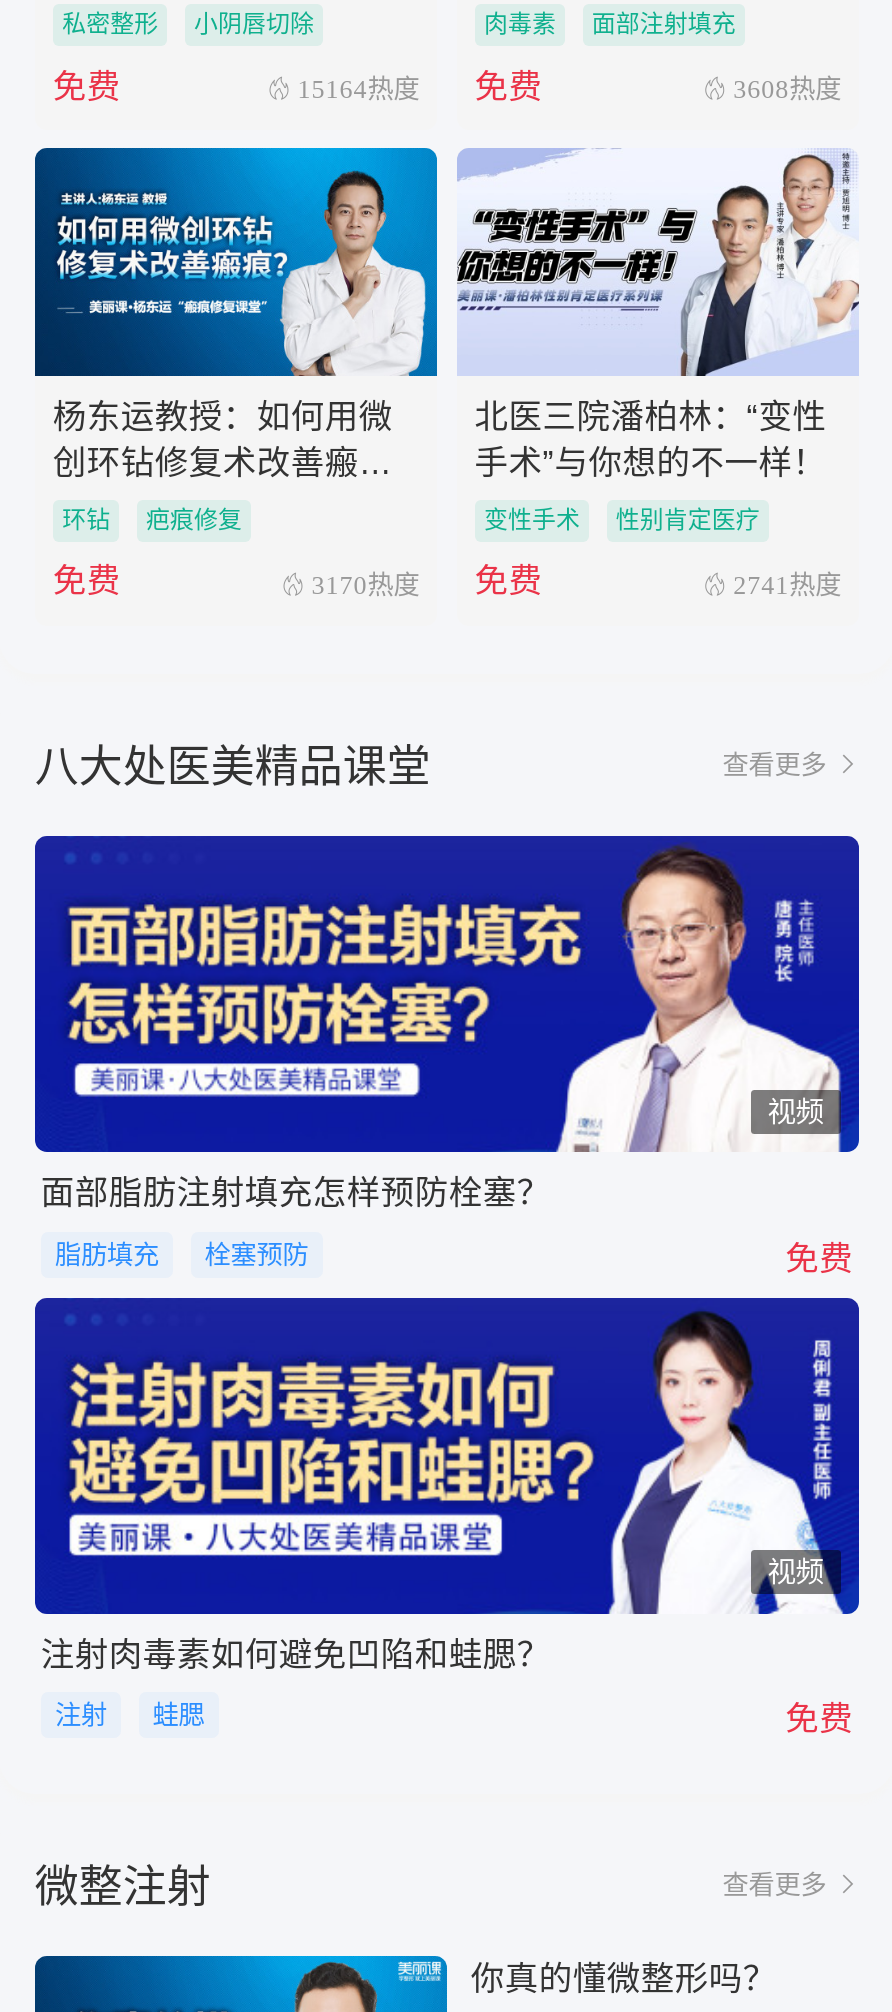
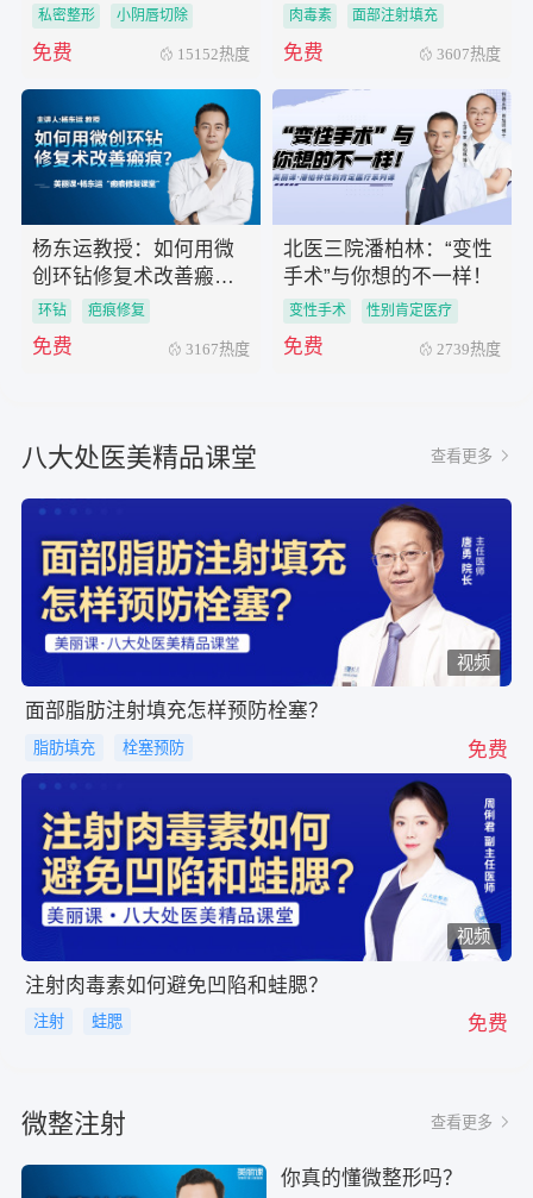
- 15164热度
+ 15152热度

- 3608热度
+ 3607热度

- 3170热度
+ 3167热度

- 2741热度
+ 2739热度
